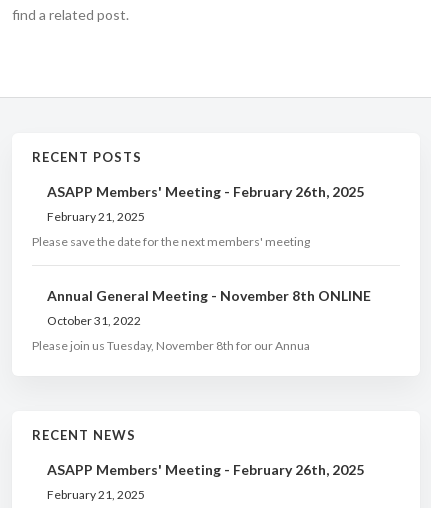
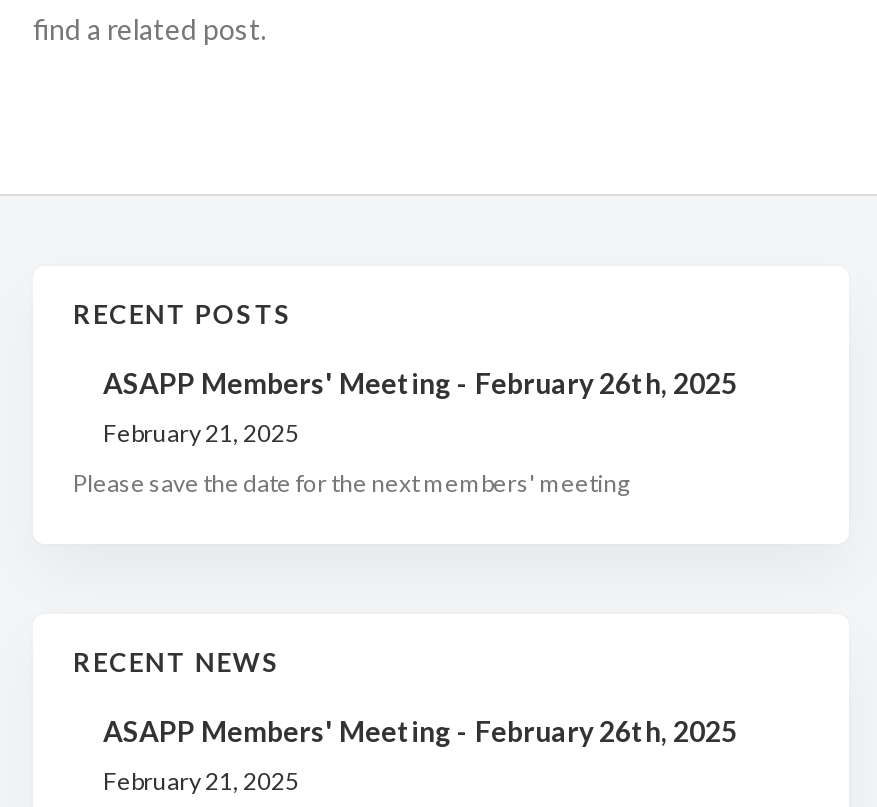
- Annual General Meeting - November 8th ONLINE
- October 31, 2022
- Please join us Tuesday, November 8th for our Annua
